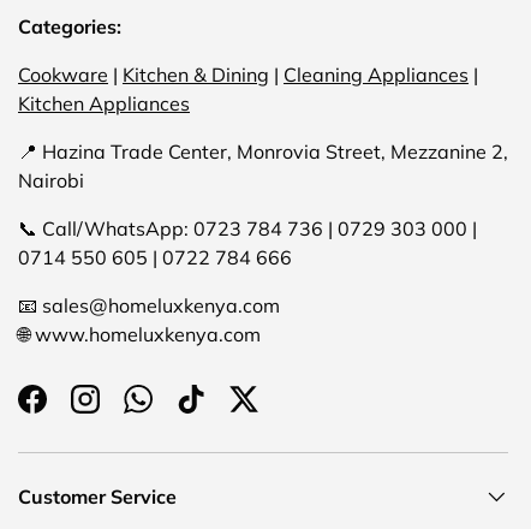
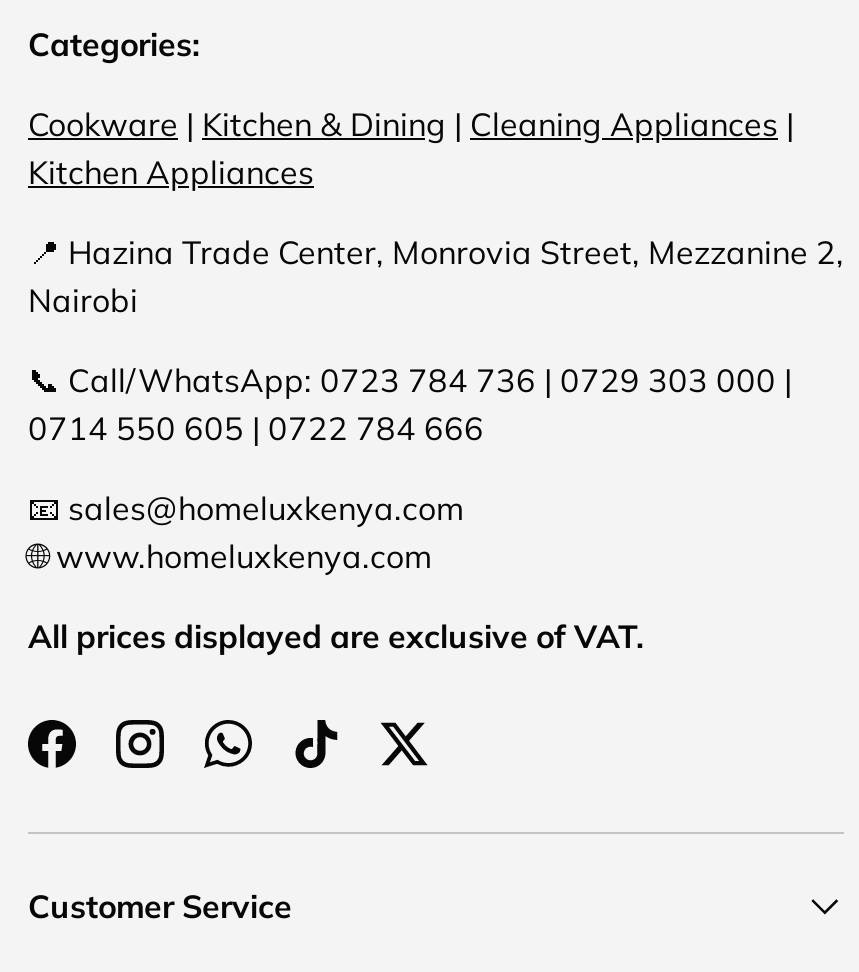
+ All prices displayed are exclusive of VAT.
